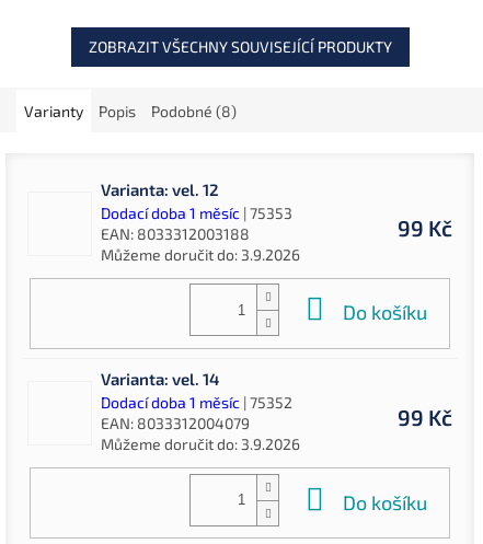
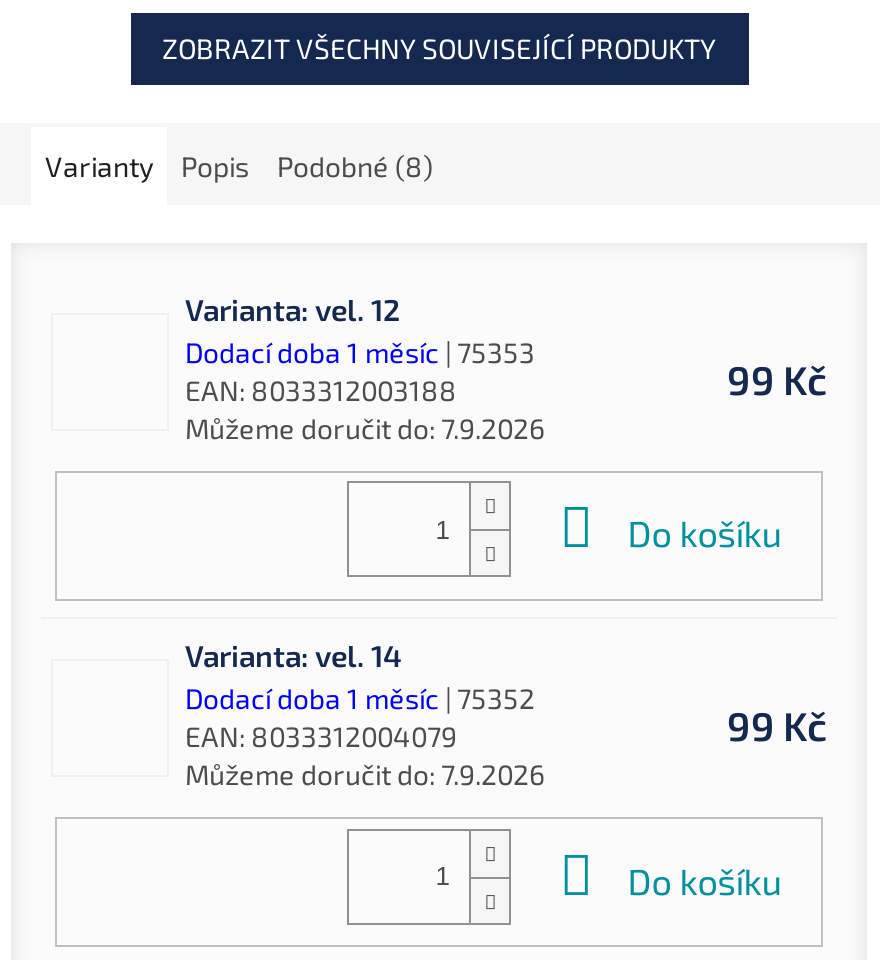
- Můžeme doručit do: 3.9.2026
+ Můžeme doručit do: 7.9.2026

- Můžeme doručit do: 3.9.2026
+ Můžeme doručit do: 7.9.2026
